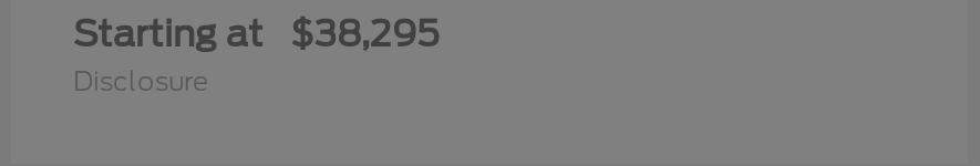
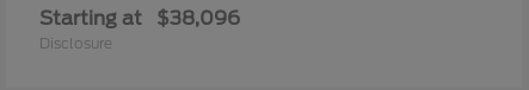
- Starting at $38,295
+ Starting at $38,096
